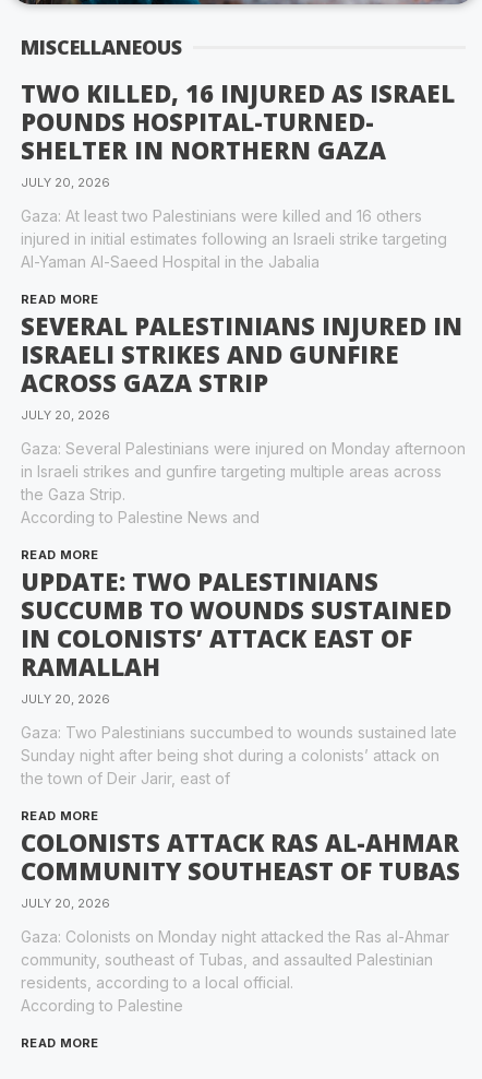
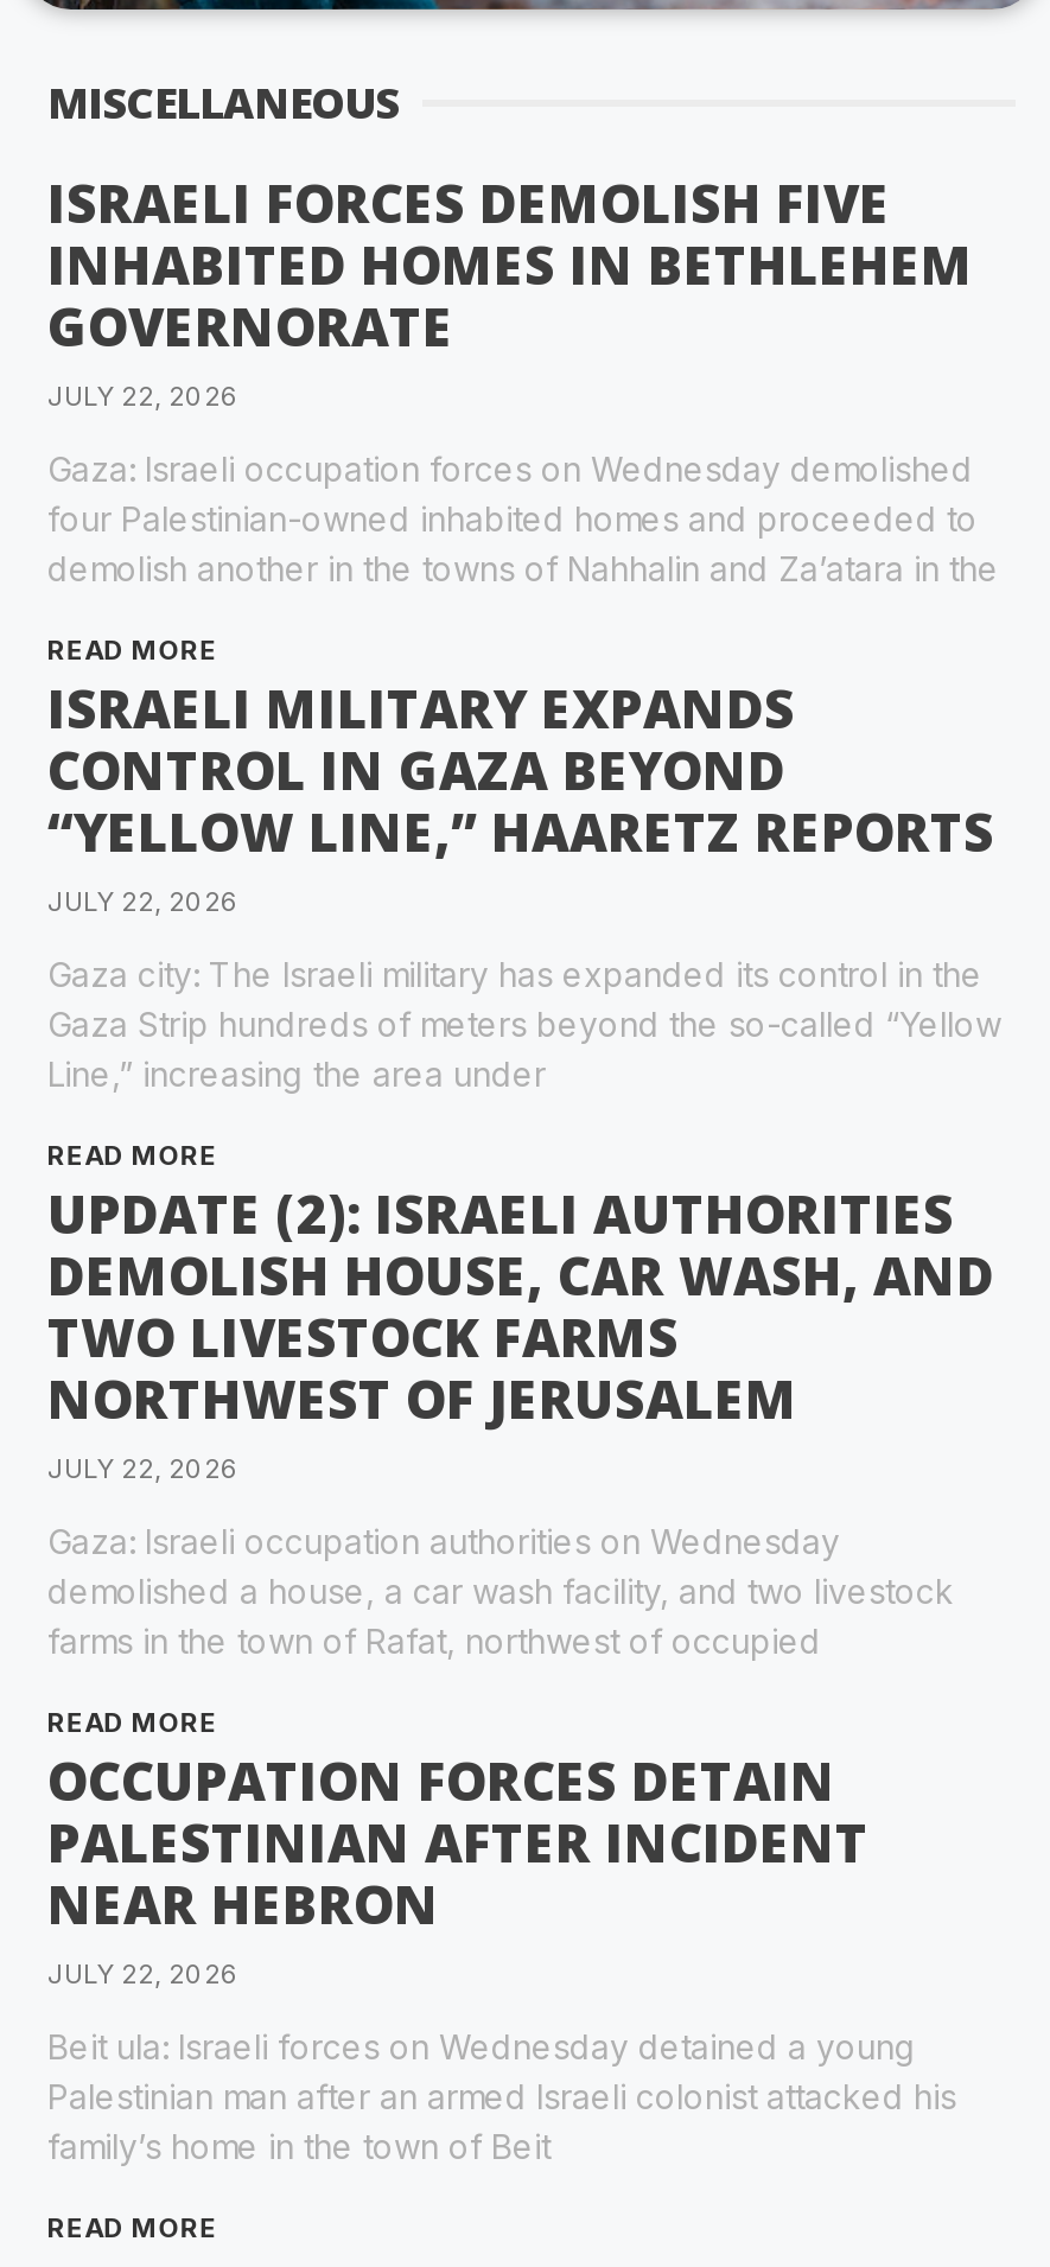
- TWO KILLED, 16 INJURED AS ISRAEL
- POUNDS HOSPITAL-TURNED-
- SHELTER IN NORTHERN GAZA
- JULY 20, 2026
+ ISRAELI FORCES DEMOLISH FIVE
+ INHABITED HOMES IN BETHLEHEM
+ GOVERNORATE
+ JULY 22, 2026

- Gaza: At least two Palestinians were killed and 16 others
- injured in initial estimates following an Israeli strike targeting
- Al-Yaman Al-Saeed Hospital in the Jabalia
+ Gaza: Israeli occupation forces on Wednesday demolished
+ four Palestinian-owned inhabited homes and proceeded to
+ demolish another in the towns of Nahhalin and Za’atara in the

- SEVERAL PALESTINIANS INJURED IN
- ISRAELI STRIKES AND GUNFIRE
- ACROSS GAZA STRIP
- JULY 20, 2026
+ ISRAELI MILITARY EXPANDS
+ CONTROL IN GAZA BEYOND
+ “YELLOW LINE,” HAARETZ REPORTS
+ JULY 22, 2026

- Gaza: Several Palestinians were injured on Monday afternoon
- in Israeli strikes and gunfire targeting multiple areas across
- the Gaza Strip.
- According to Palestine News and
+ Gaza city: The Israeli military has expanded its control in the
+ Gaza Strip hundreds of meters beyond the so-called “Yellow
+ Line,” increasing the area under

- UPDATE: TWO PALESTINIANS
- SUCCUMB TO WOUNDS SUSTAINED
- IN COLONISTS’ ATTACK EAST OF
- RAMALLAH
- JULY 20, 2026
+ UPDATE (2): ISRAELI AUTHORITIES
+ DEMOLISH HOUSE, CAR WASH, AND
+ TWO LIVESTOCK FARMS
+ NORTHWEST OF JERUSALEM
+ JULY 22, 2026

- Gaza: Two Palestinians succumbed to wounds sustained late
- Sunday night after being shot during a colonists’ attack on
- the town of Deir Jarir, east of
+ Gaza: Israeli occupation authorities on Wednesday
+ demolished a house, a car wash facility, and two livestock
+ farms in the town of Rafat, northwest of occupied

- COLONISTS ATTACK RAS AL-AHMAR
- COMMUNITY SOUTHEAST OF TUBAS
- JULY 20, 2026
+ OCCUPATION FORCES DETAIN
+ PALESTINIAN AFTER INCIDENT
+ NEAR HEBRON
+ JULY 22, 2026

- Gaza: Colonists on Monday night attacked the Ras al-Ahmar
- community, southeast of Tubas, and assaulted Palestinian
- residents, according to a local official.
- According to Palestine
+ Beit ula: Israeli forces on Wednesday detained a young
+ Palestinian man after an armed Israeli colonist attacked his
+ family’s home in the town of Beit
